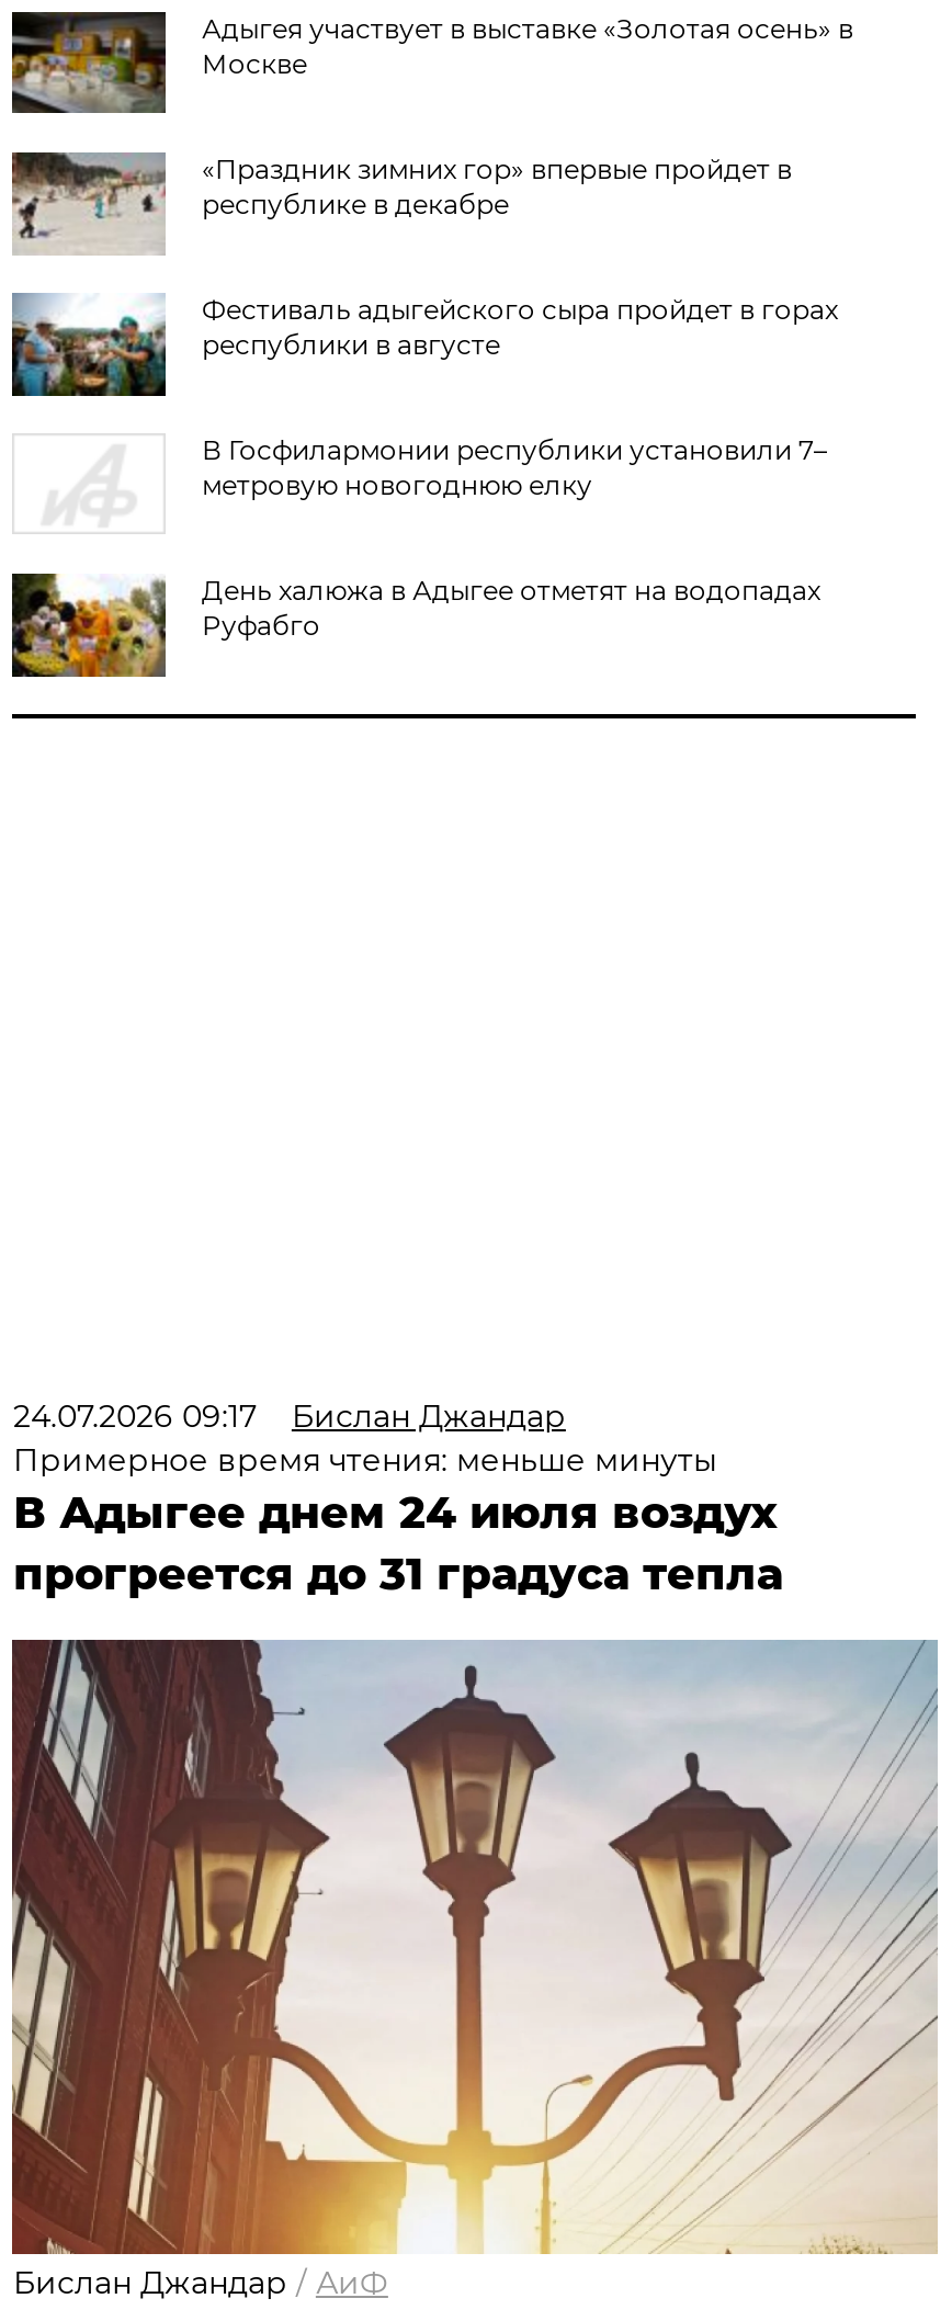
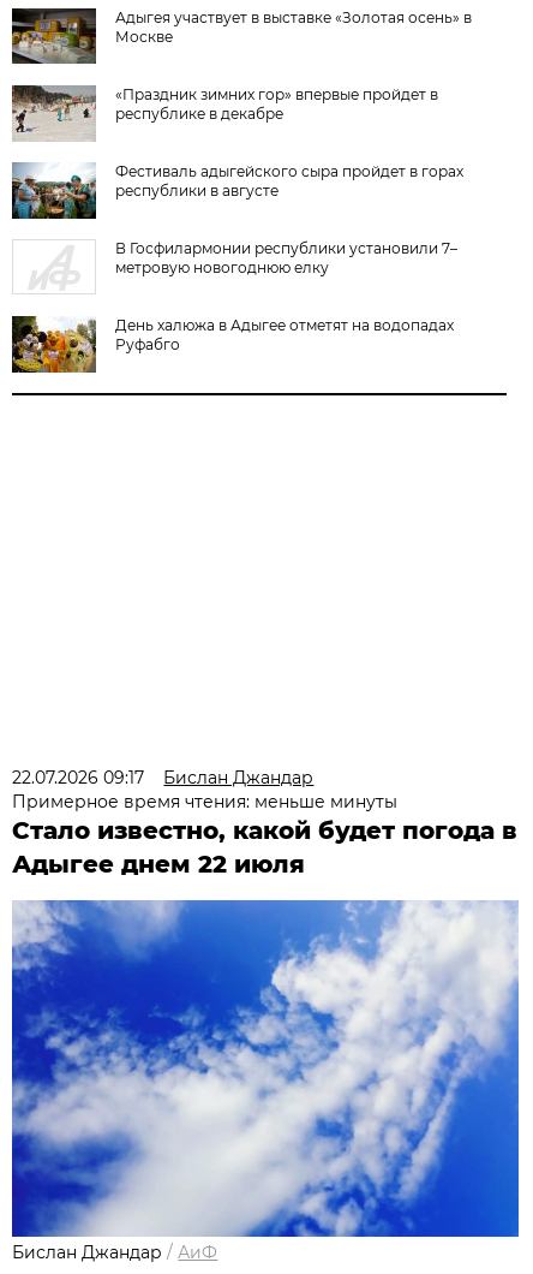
- 24.07.2026 09:17 Бислан Джандар
+ 22.07.2026 09:17 Бислан Джандар

- В Адыгее днем 24 июля воздух
- прогреется до 31 градуса тепла
+ Стало известно, какой будет погода в
+ Адыгее днем 22 июля

- [image]
+ [image]
